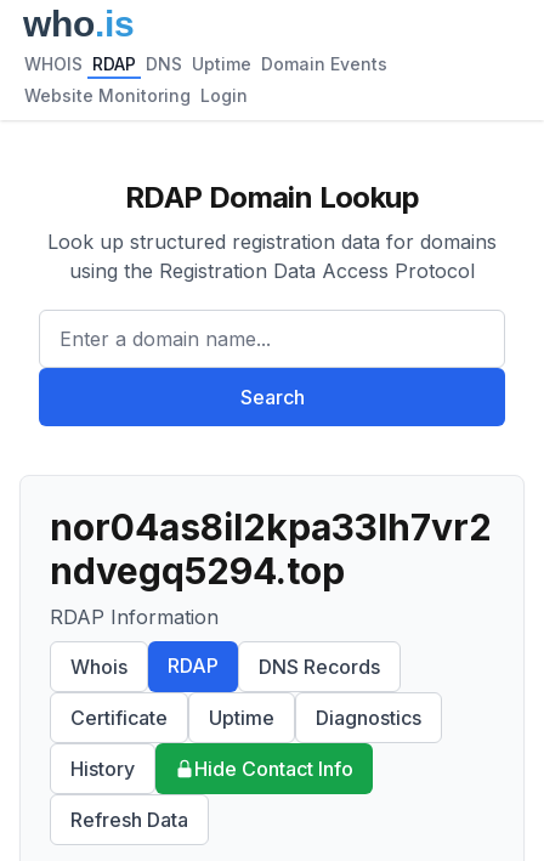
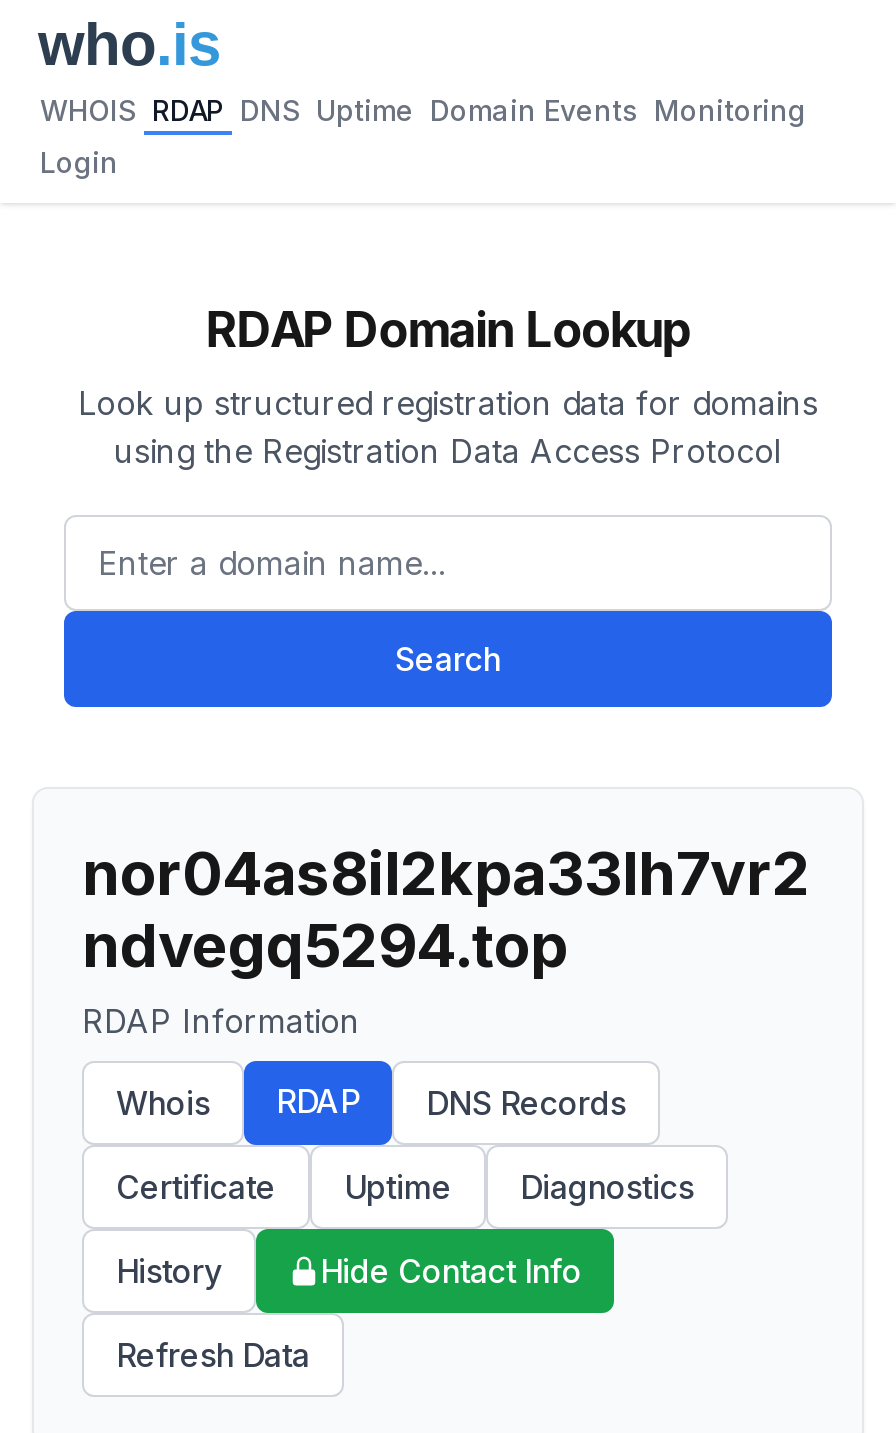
- WHOIS RDAP DNS Uptime Domain Events
+ WHOIS RDAP DNS Uptime Domain Events Monitoring

- Website Monitoring Login
+ Login
